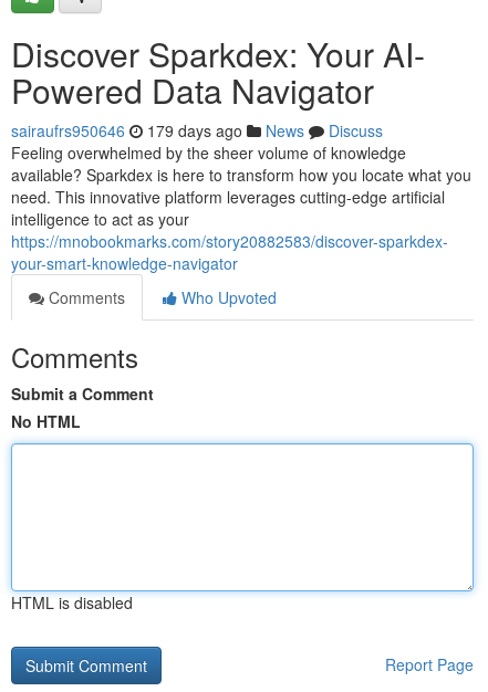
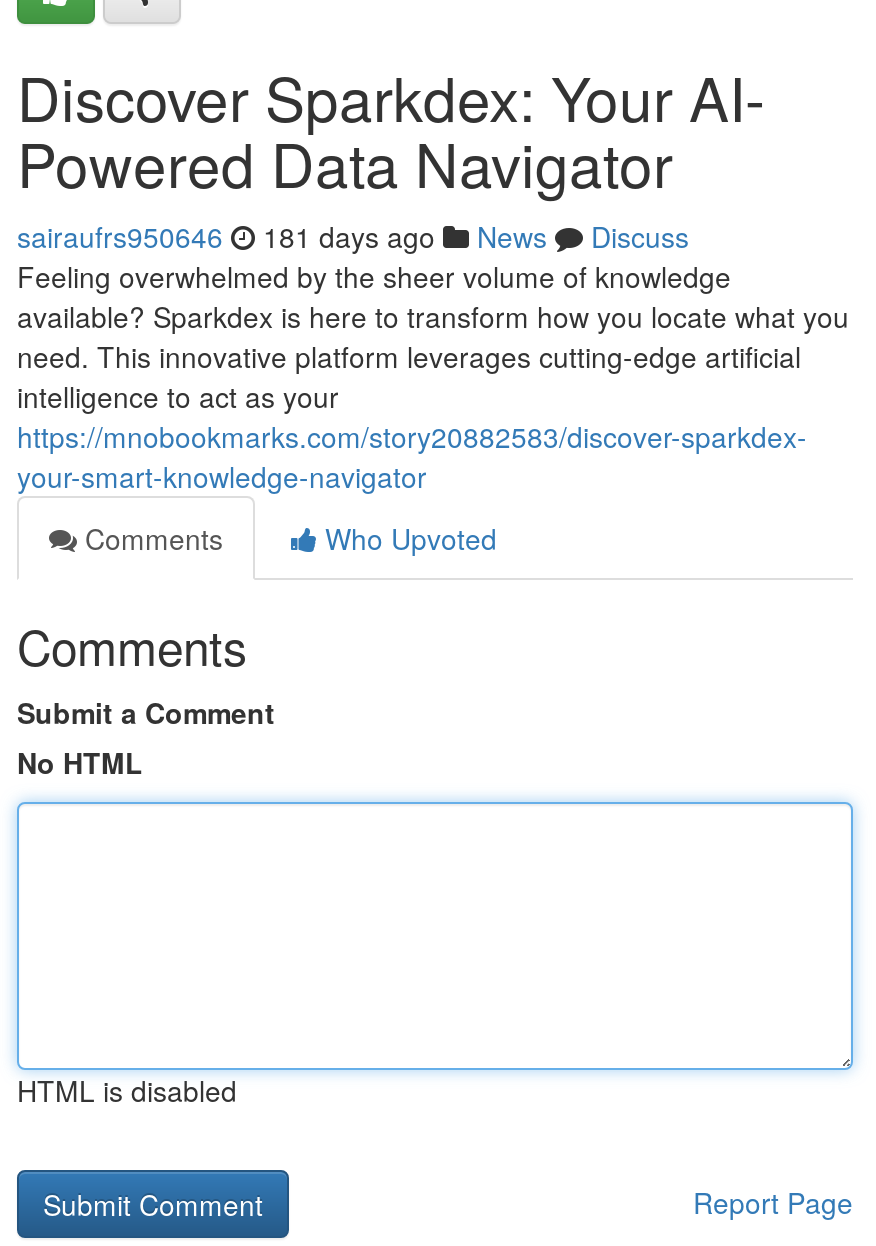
- sairaufrs950646 179 days ago News Discuss
+ sairaufrs950646 181 days ago News Discuss
